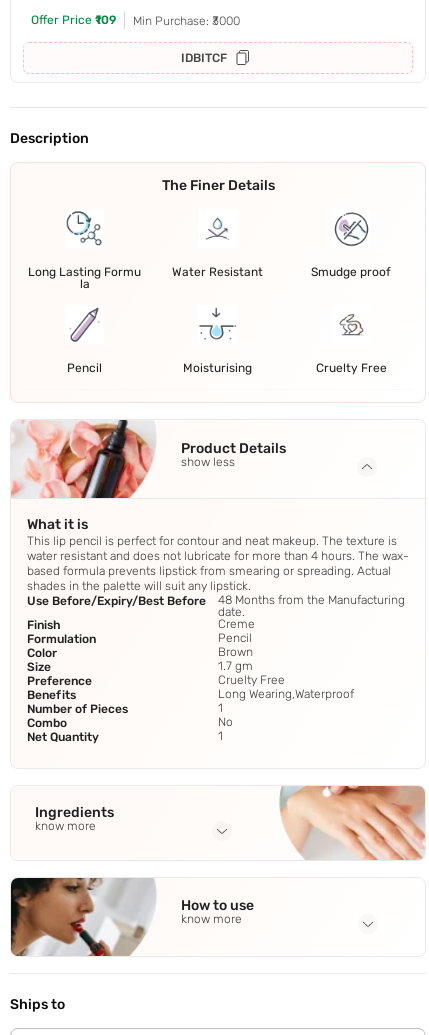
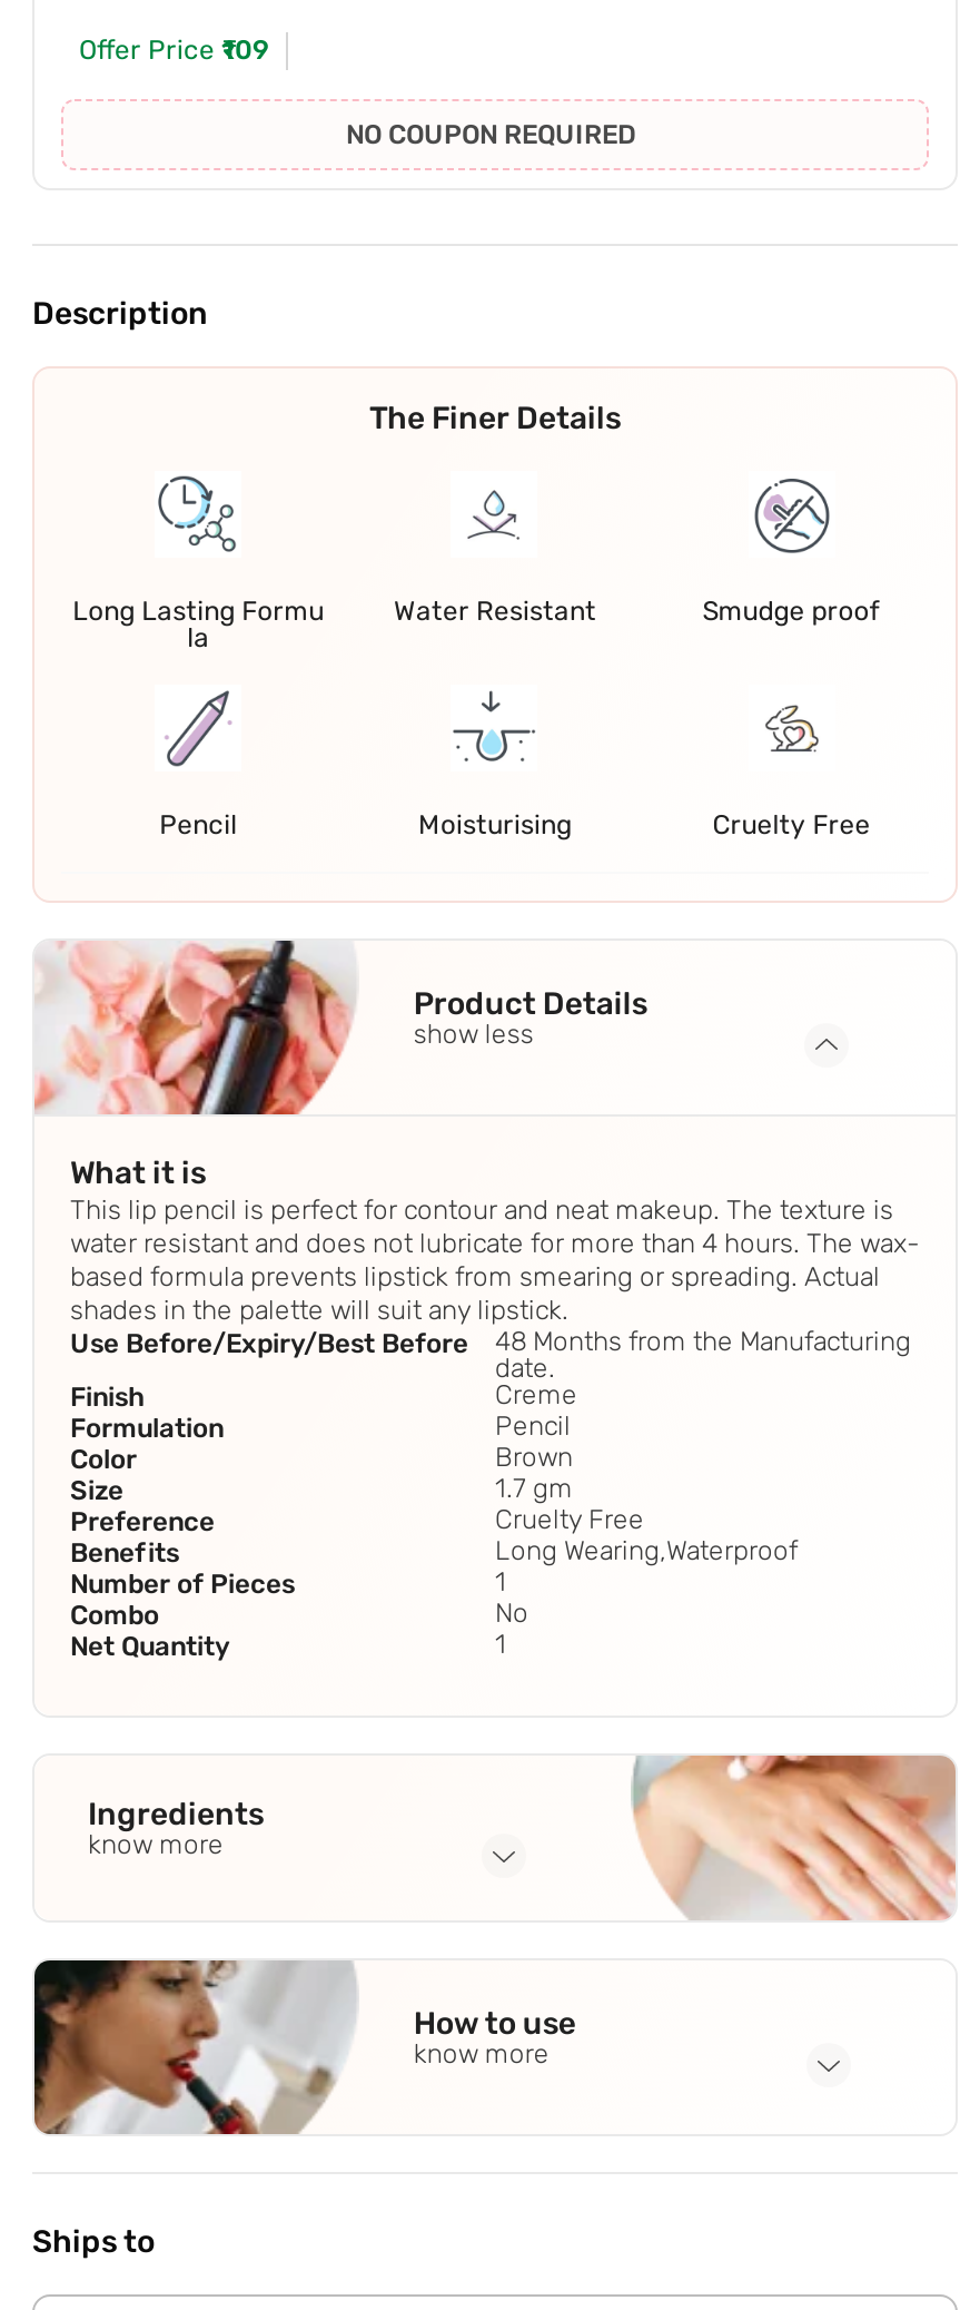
- Min Purchase: ₹3000
- IDBITCF
+ NO COUPON REQUIRED
